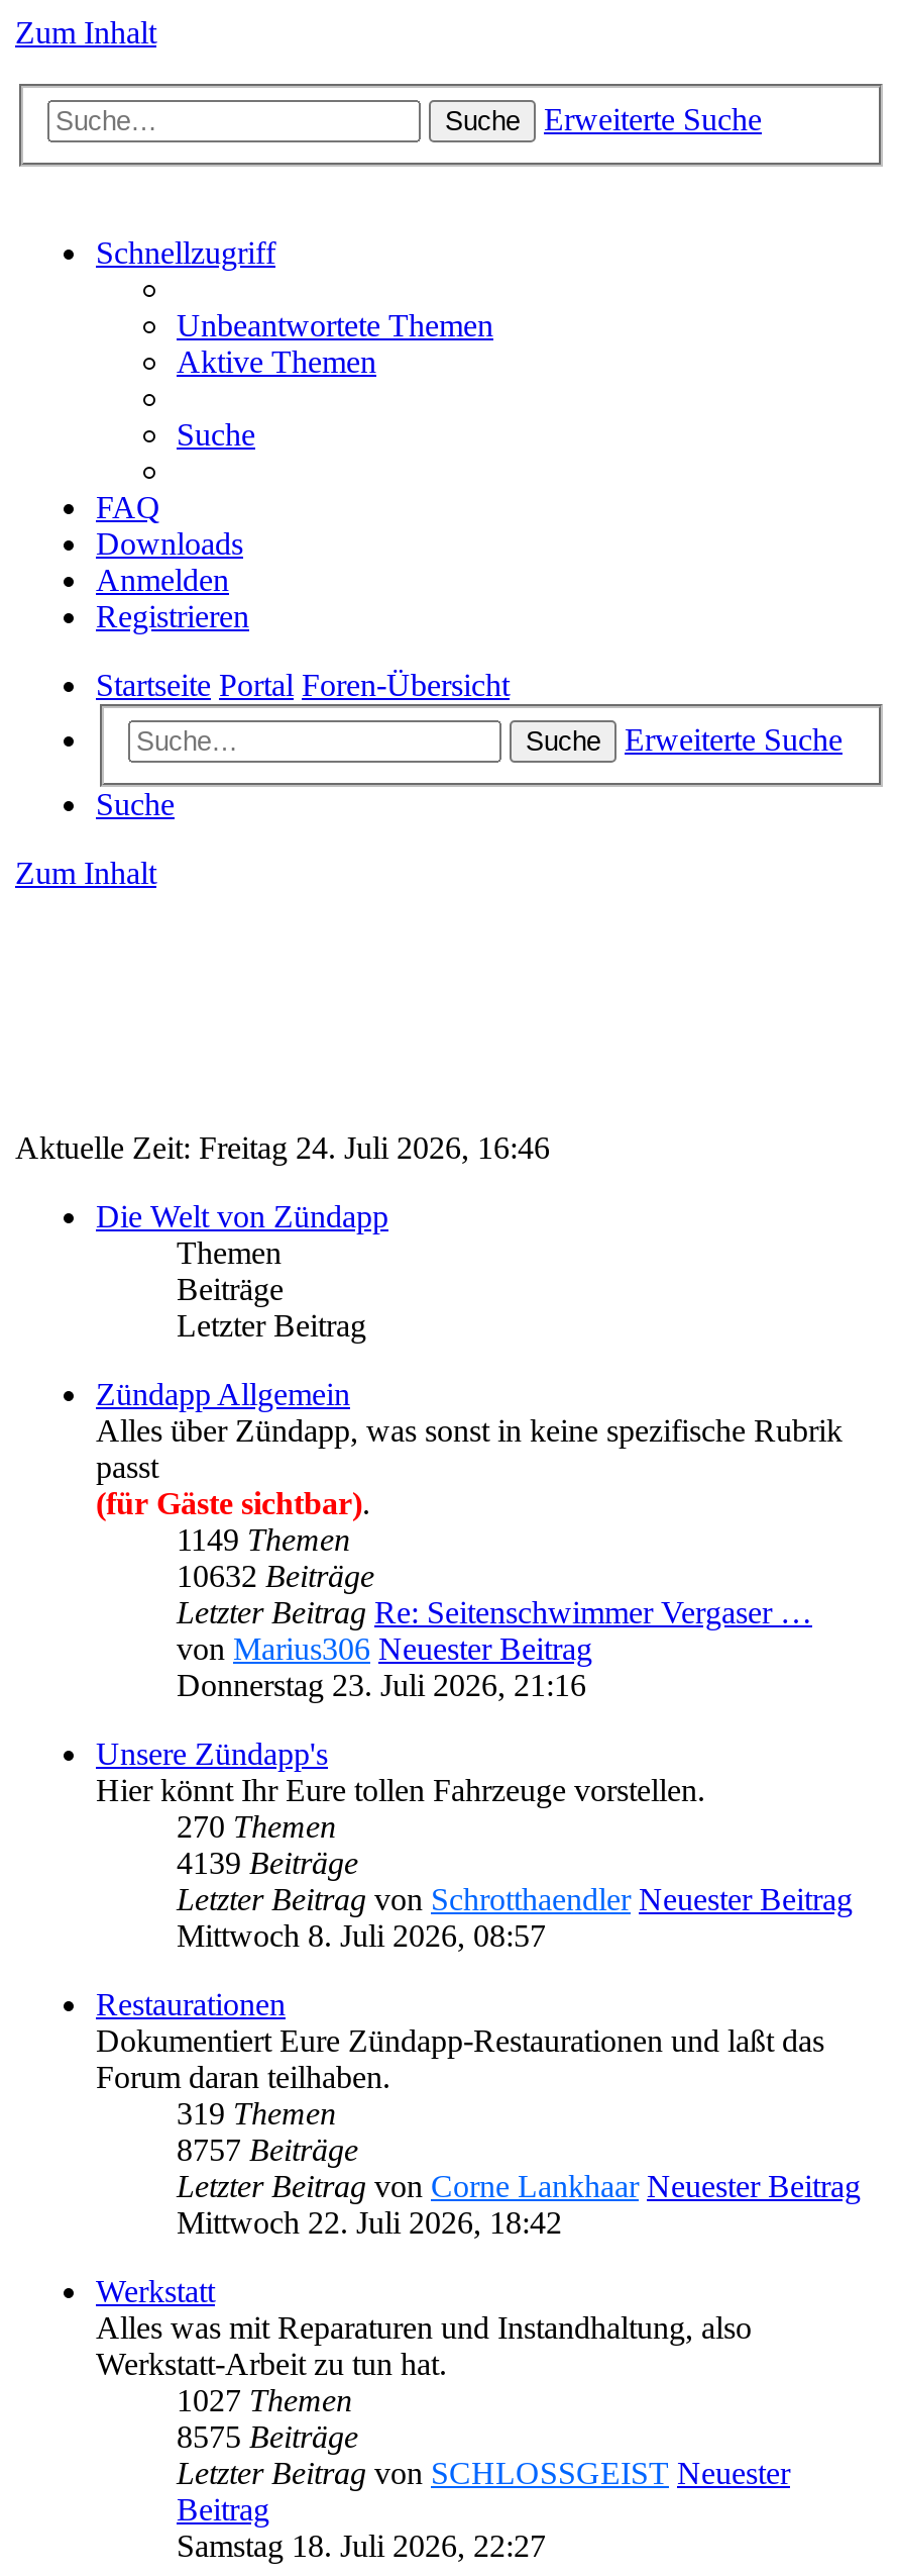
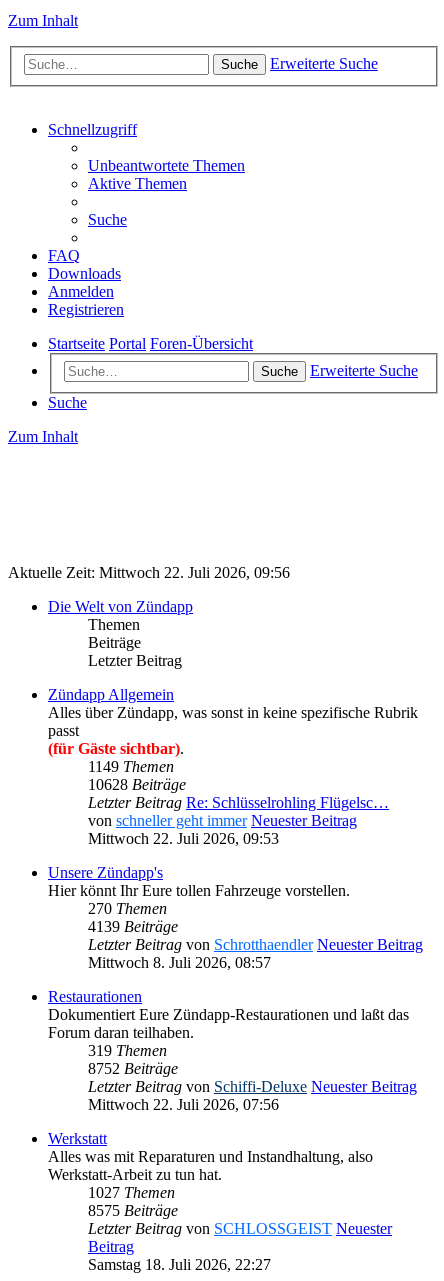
- Aktuelle Zeit: Freitag 24. Juli 2026, 16:46
+ Aktuelle Zeit: Mittwoch 22. Juli 2026, 09:56

- 10632 Beiträge
- Letzter Beitrag Re: Seitenschwimmer Vergaser …
- von Marius306 Neuester Beitrag
- Donnerstag 23. Juli 2026, 21:16
+ 10628 Beiträge
+ Letzter Beitrag Re: Schlüsselrohling Flügelsc…
+ von schneller geht immer Neuester Beitrag
+ Mittwoch 22. Juli 2026, 09:53

- 8757 Beiträge
- Letzter Beitrag von Corne Lankhaar Neuester Beitrag
- Mittwoch 22. Juli 2026, 18:42
+ 8752 Beiträge
+ Letzter Beitrag von Schiffi-Deluxe Neuester Beitrag
+ Mittwoch 22. Juli 2026, 07:56
